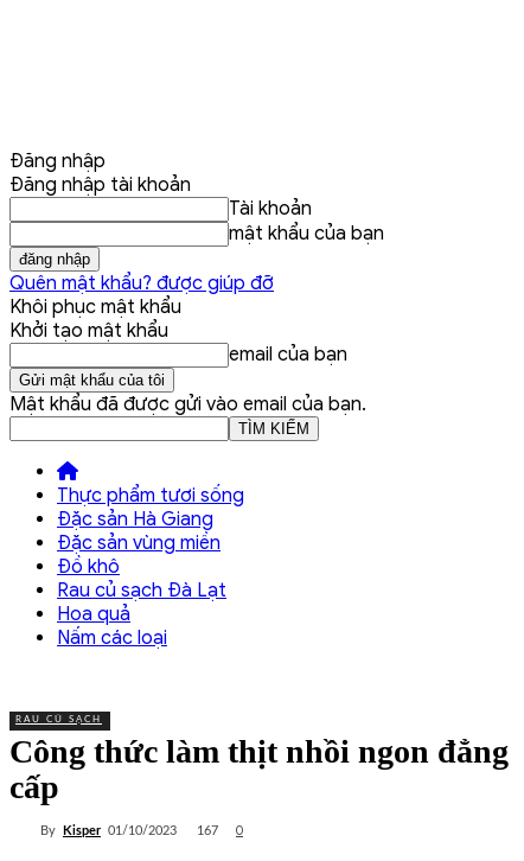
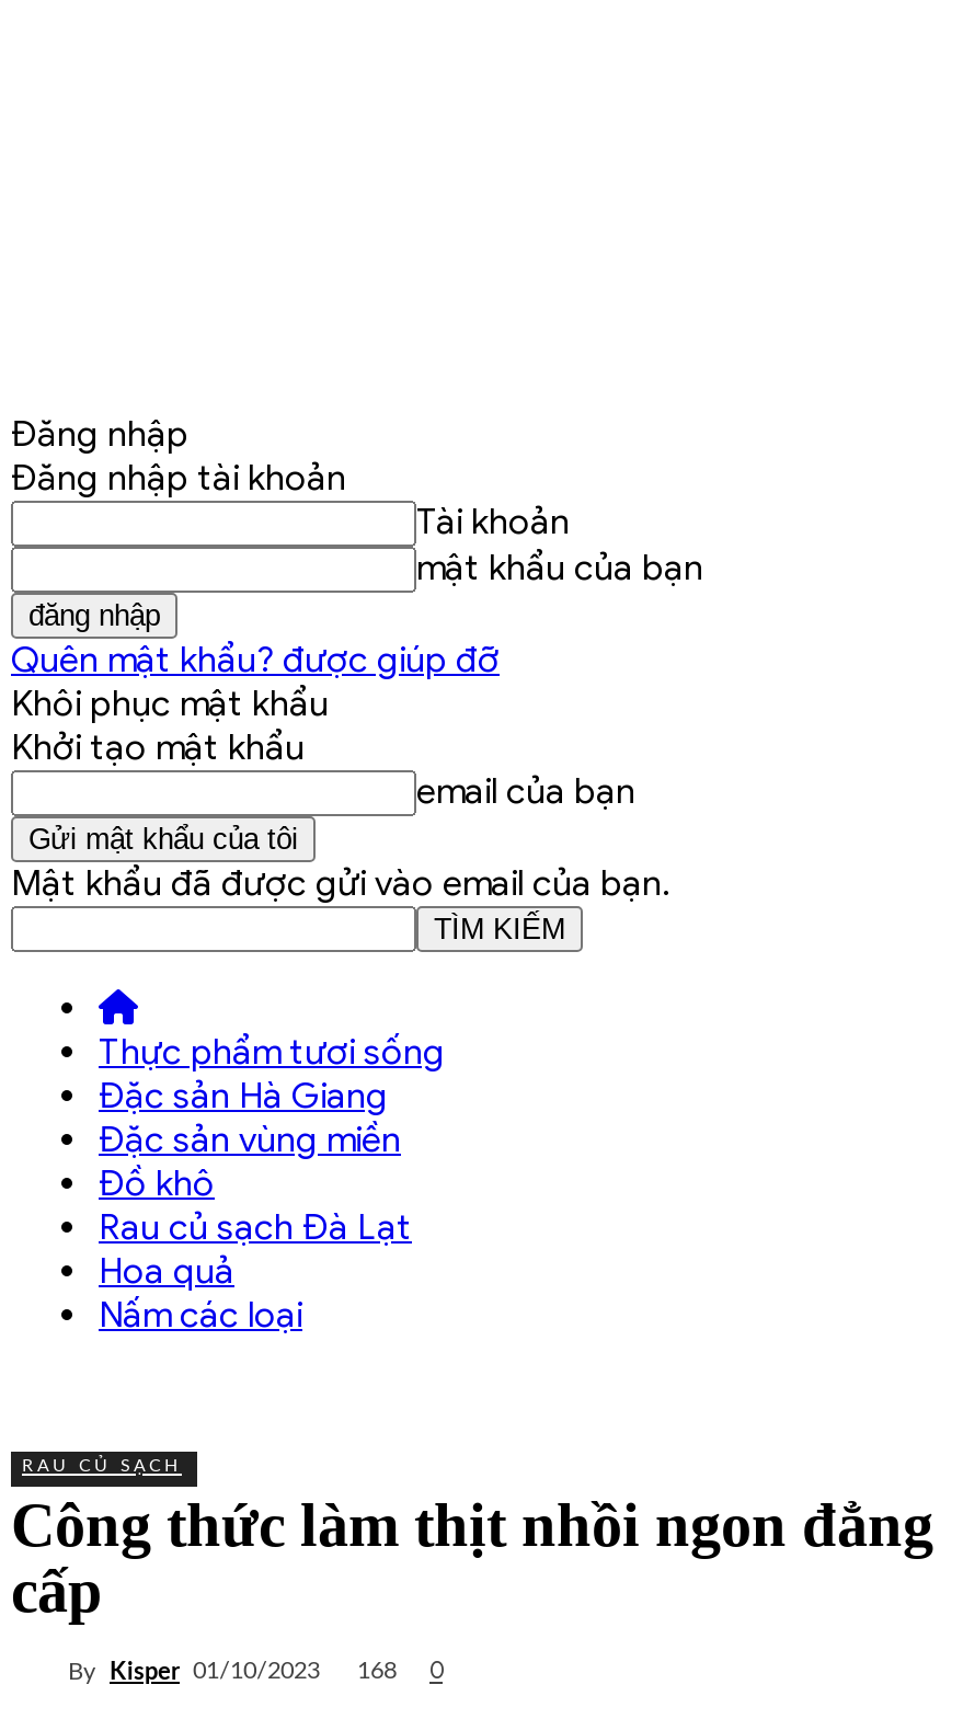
- 167
+ 168
